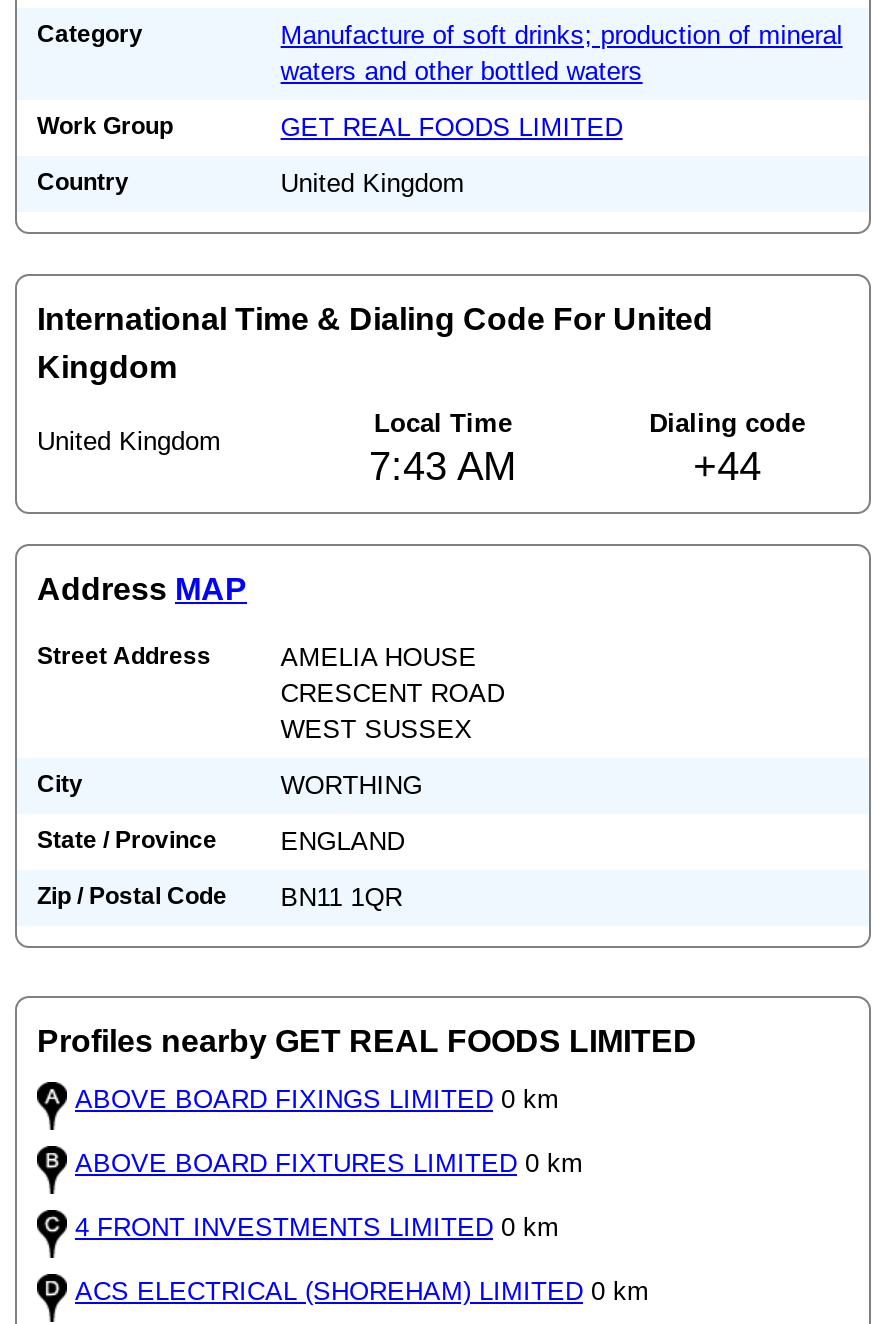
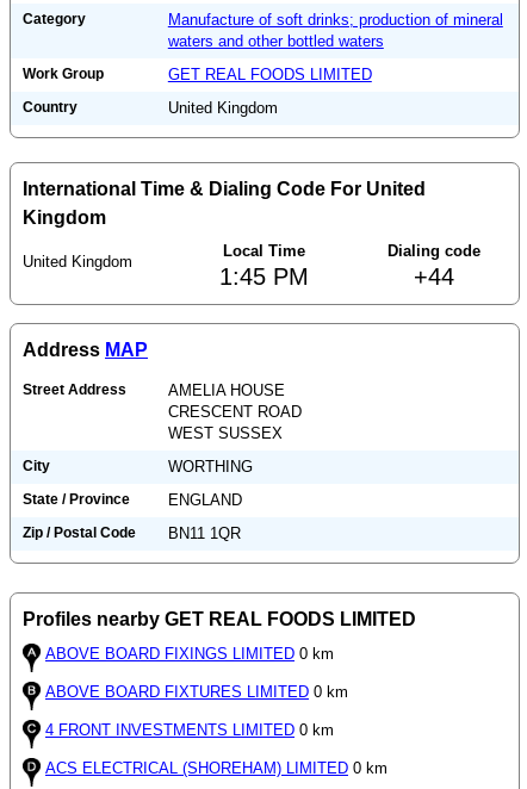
- 7:43 AM
+ 1:45 PM
